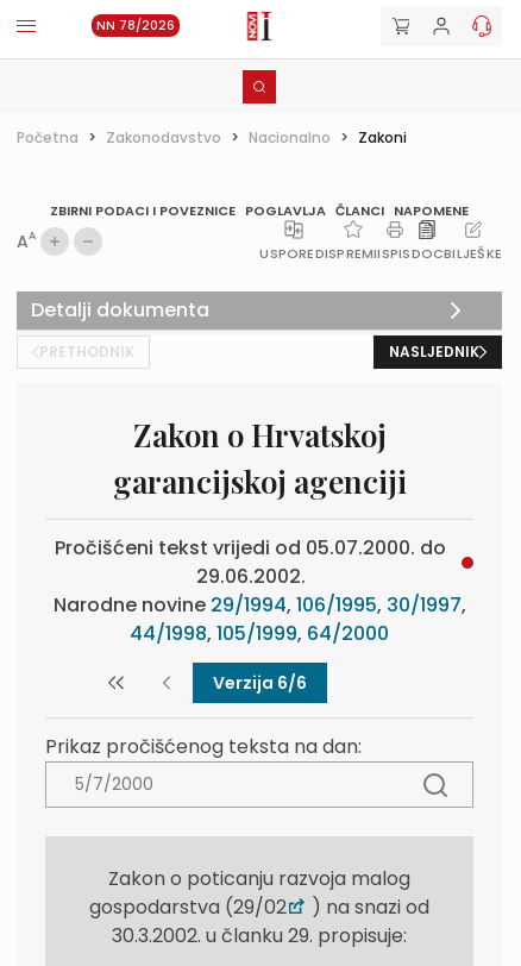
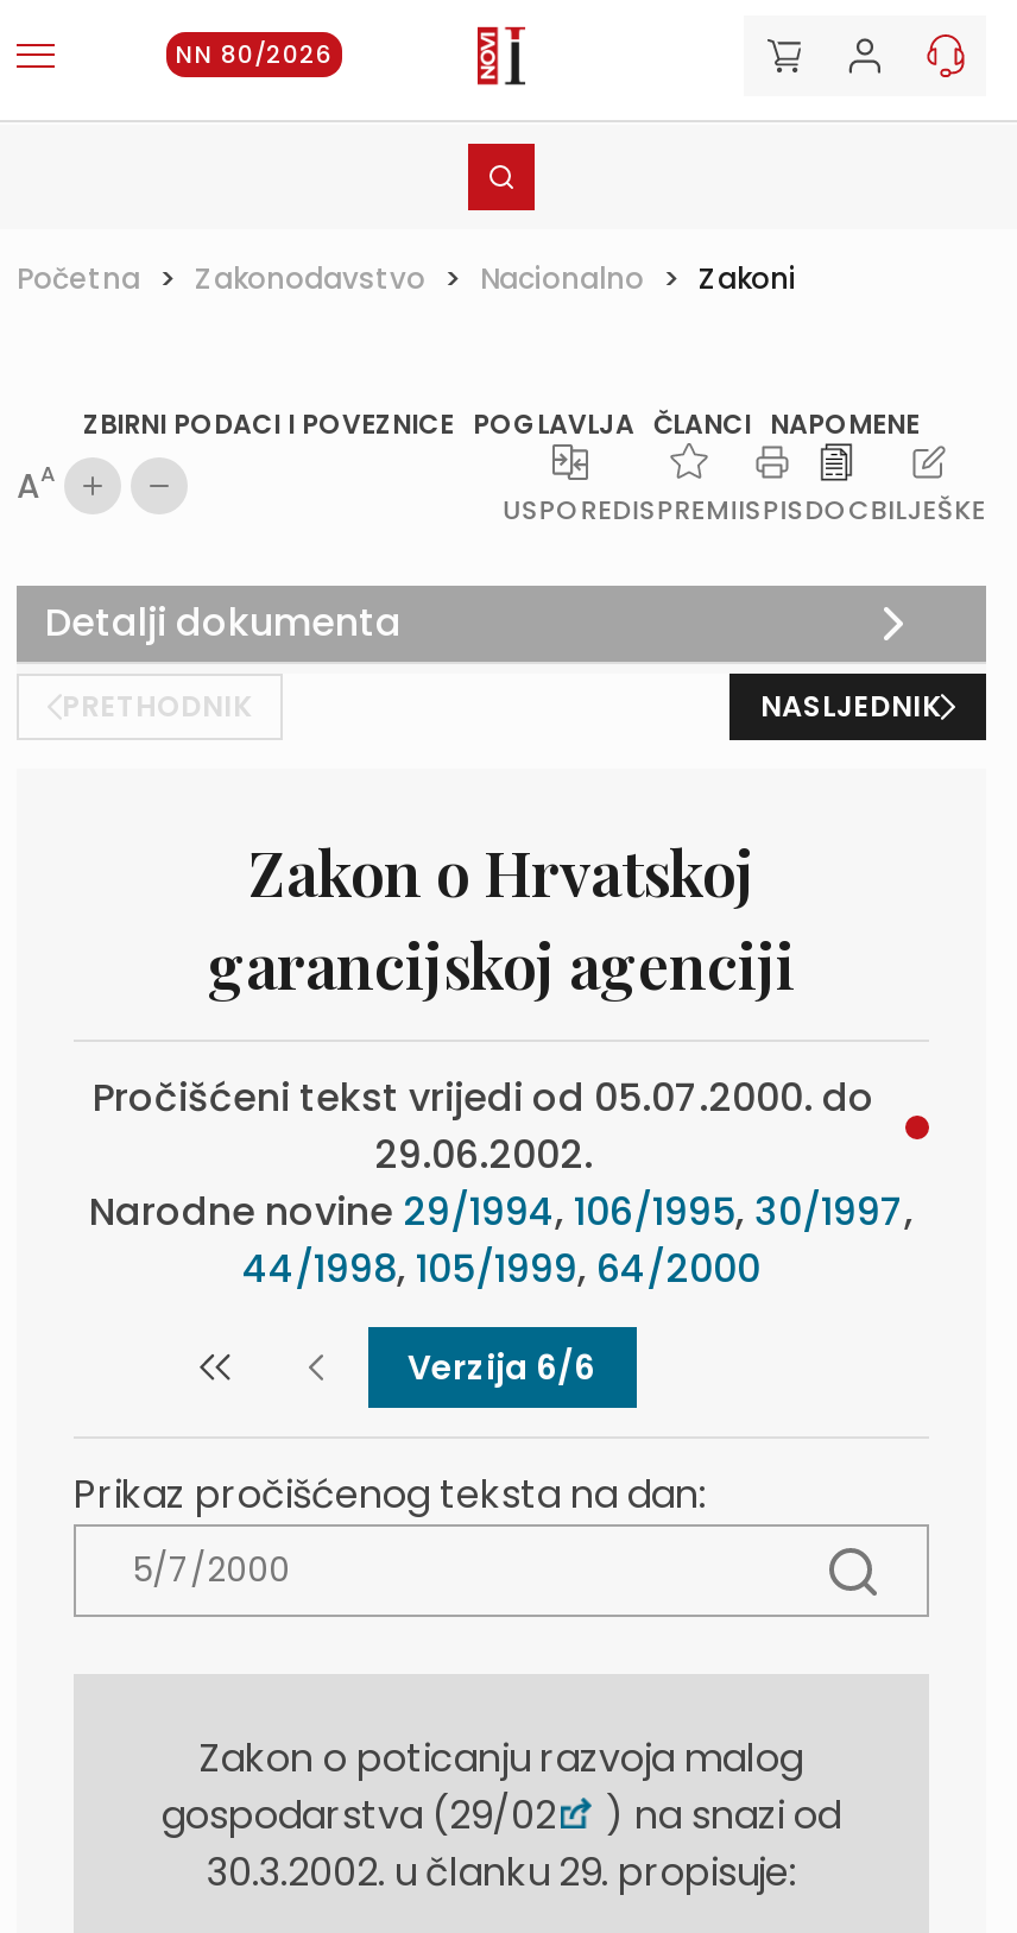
- NN 78/2026
+ NN 80/2026
